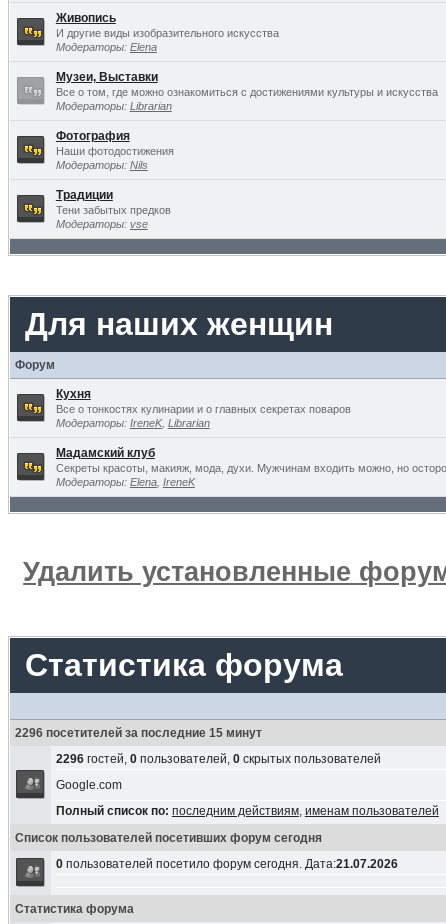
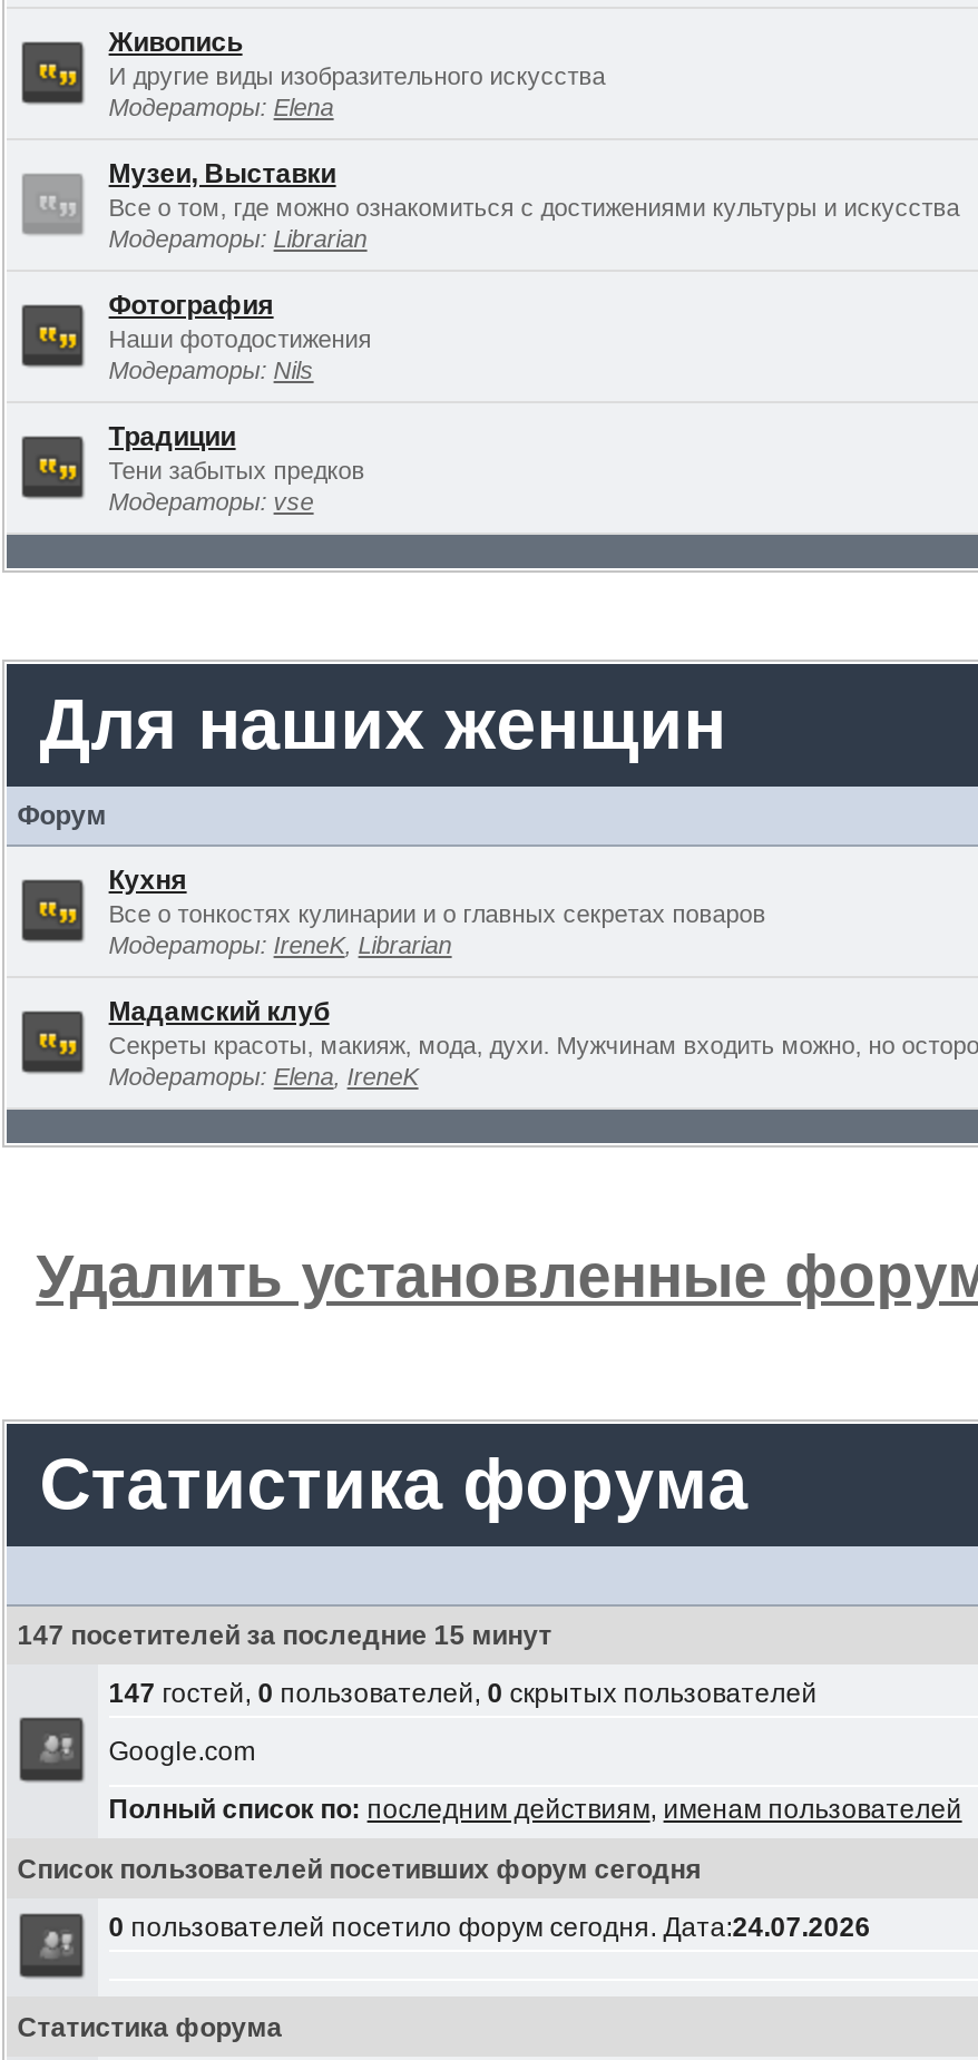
- 2296 посетителей за последние 15 минут
+ 147 посетителей за последние 15 минут

- 2296 гостей, 0 пользователей, 0 скрытых пользователей
+ 147 гостей, 0 пользователей, 0 скрытых пользователей

- 0 пользователей посетило форум сегодня. Дата:21.07.2026
+ 0 пользователей посетило форум сегодня. Дата:24.07.2026
